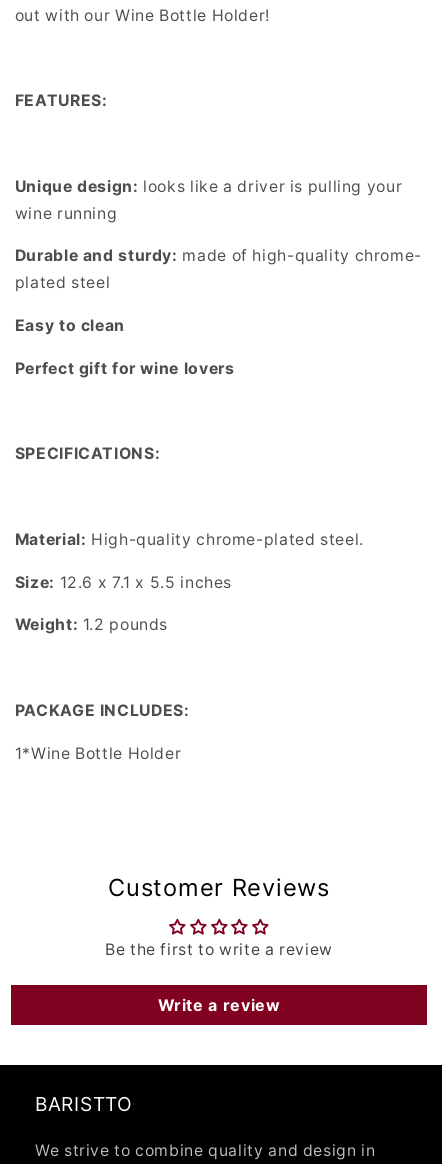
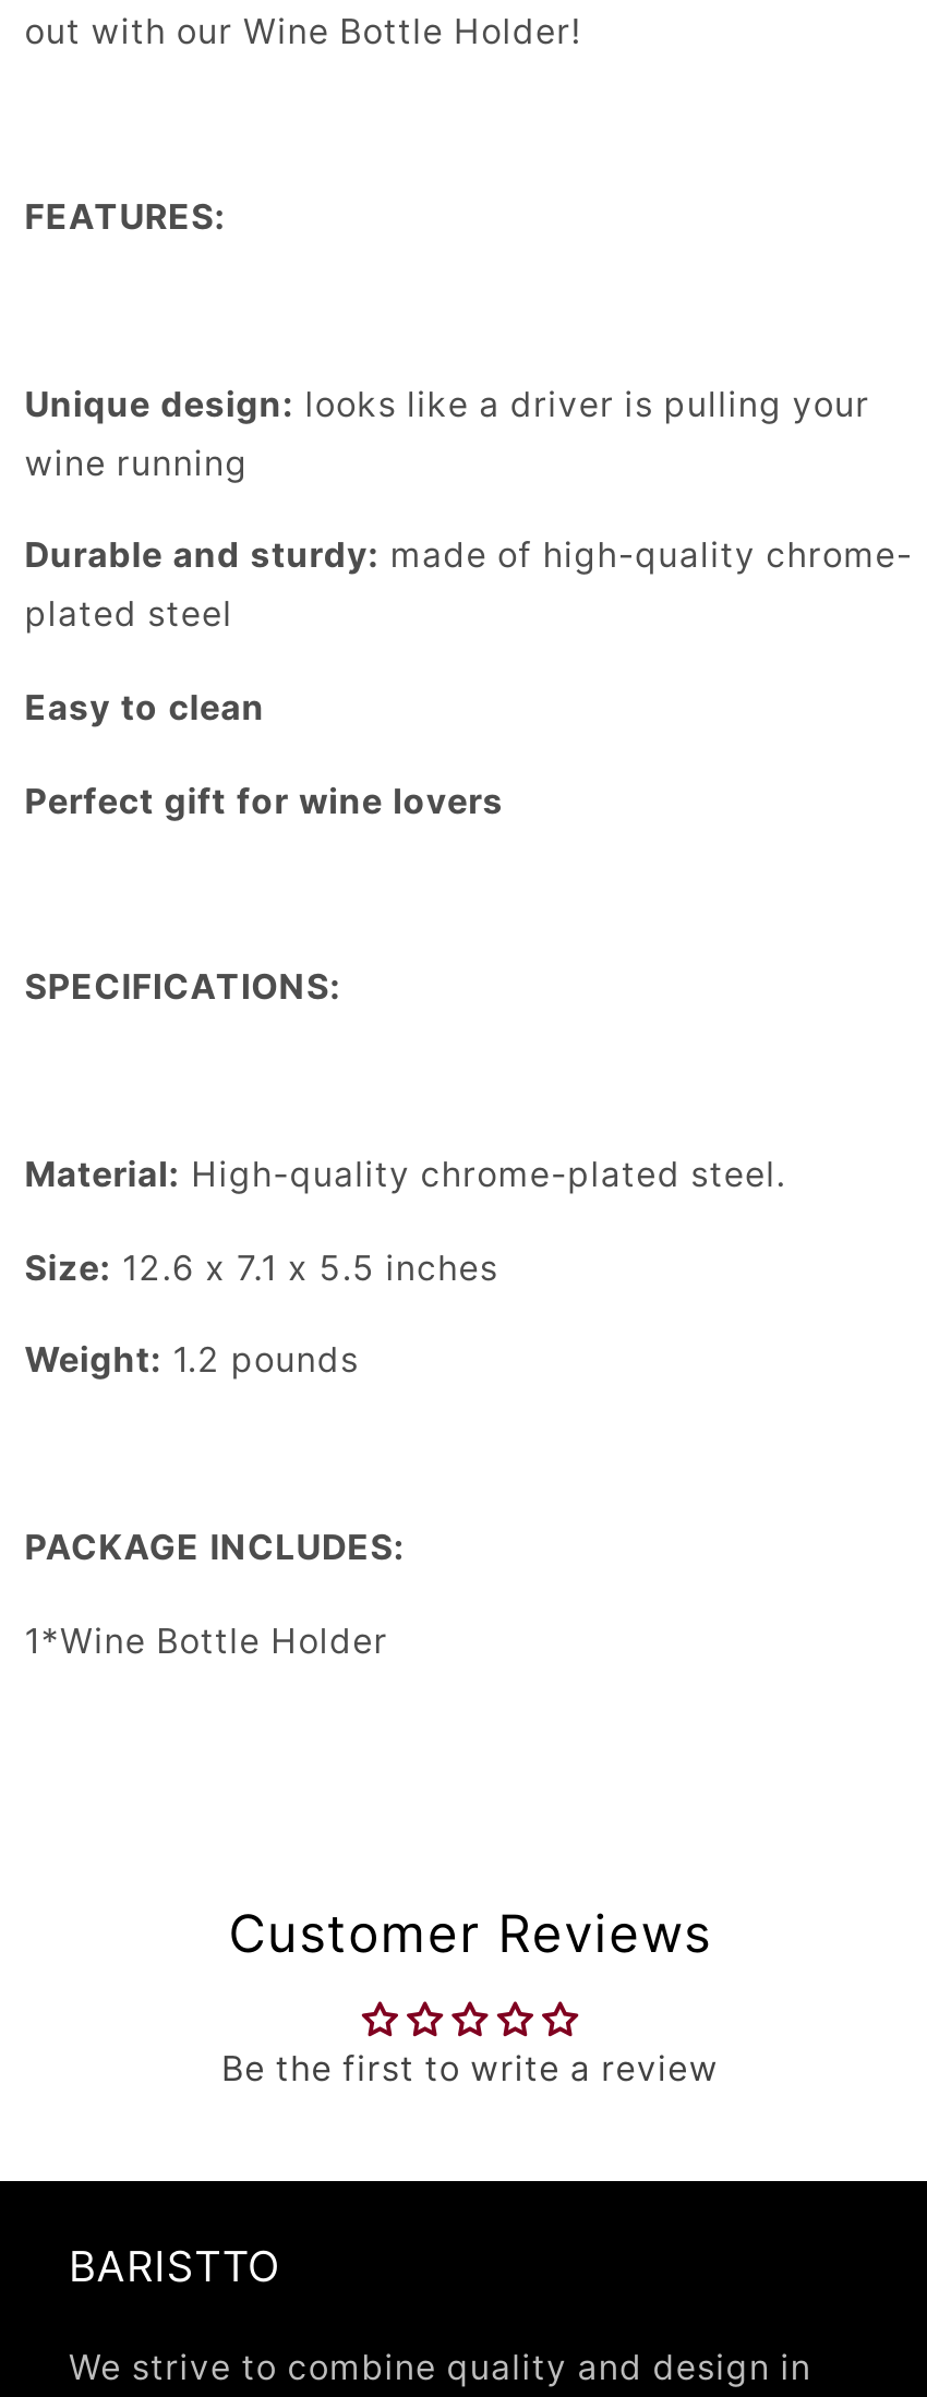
- Write a review
